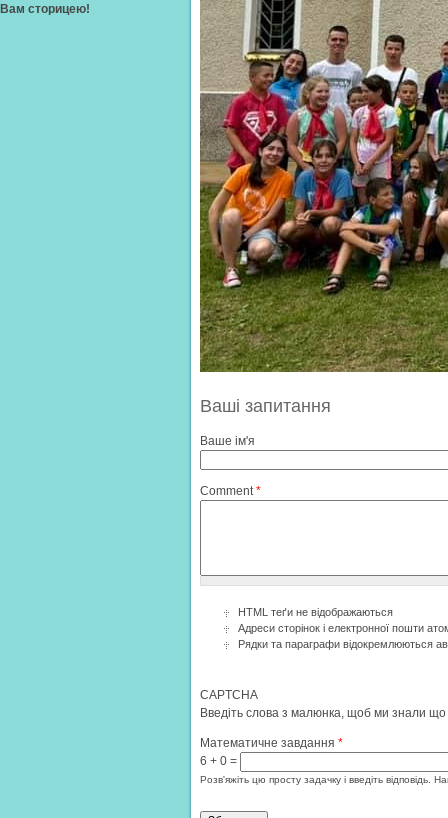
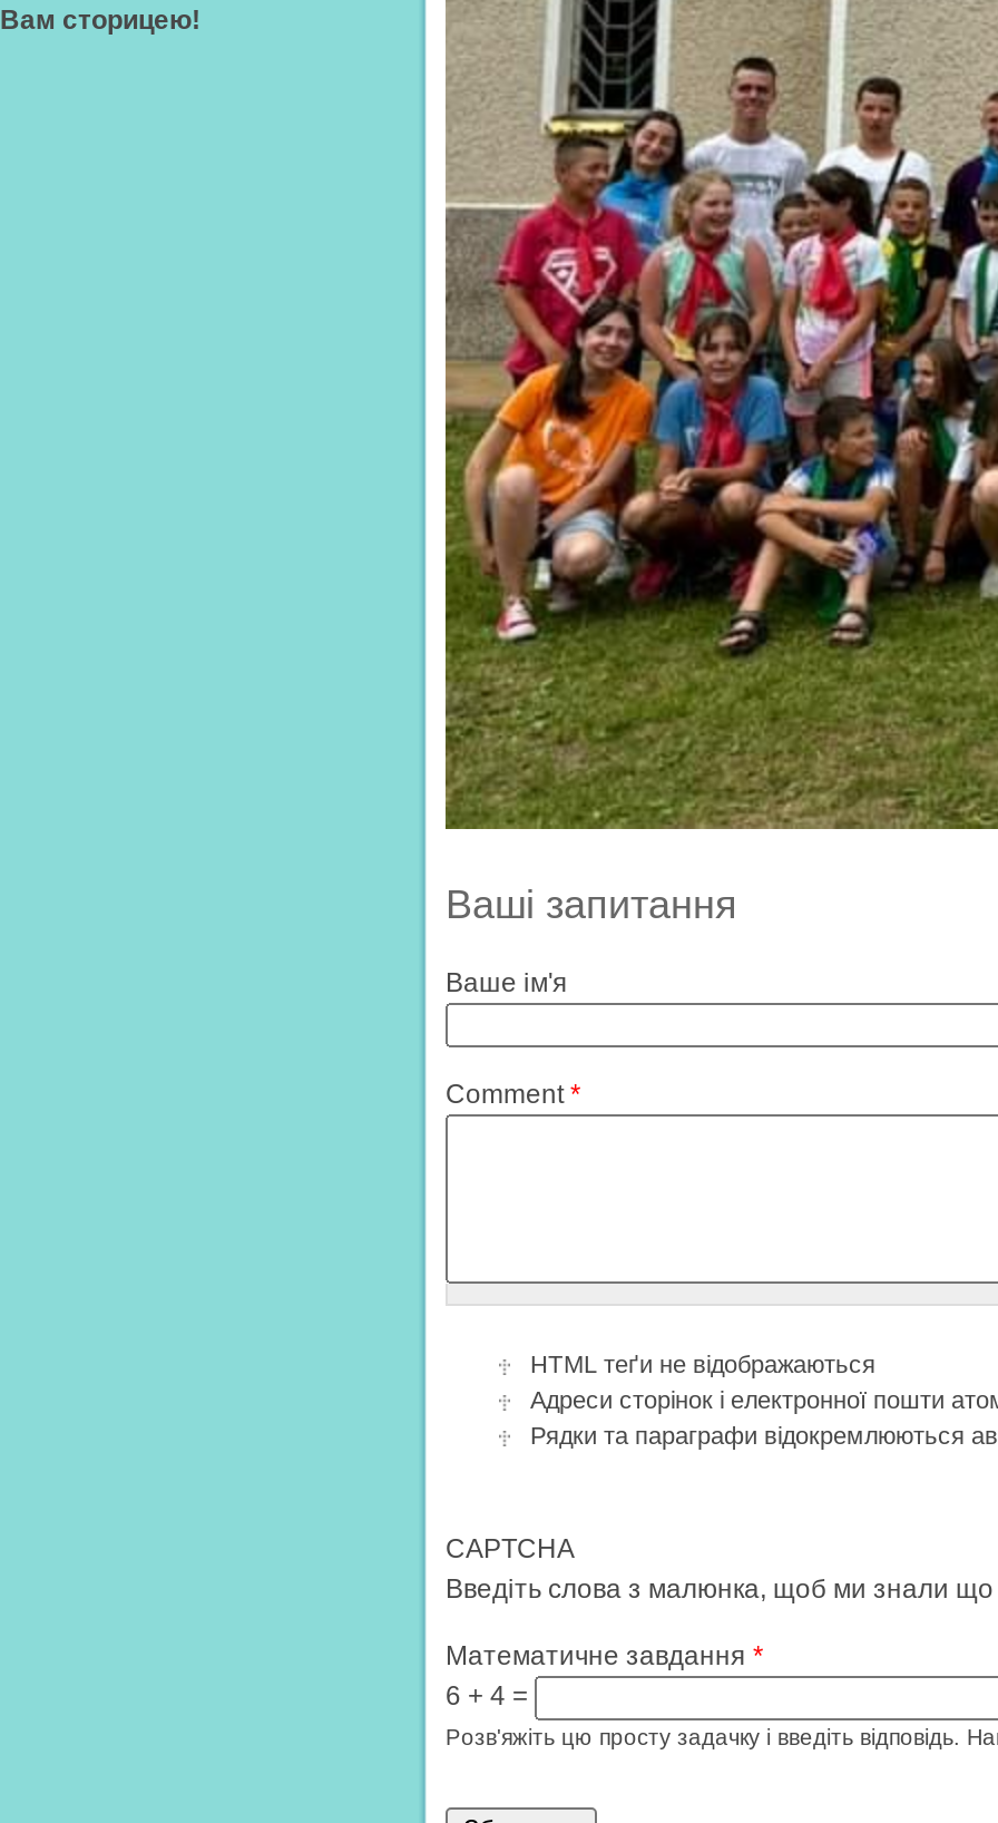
- 6 + 0 =
+ 6 + 4 =
